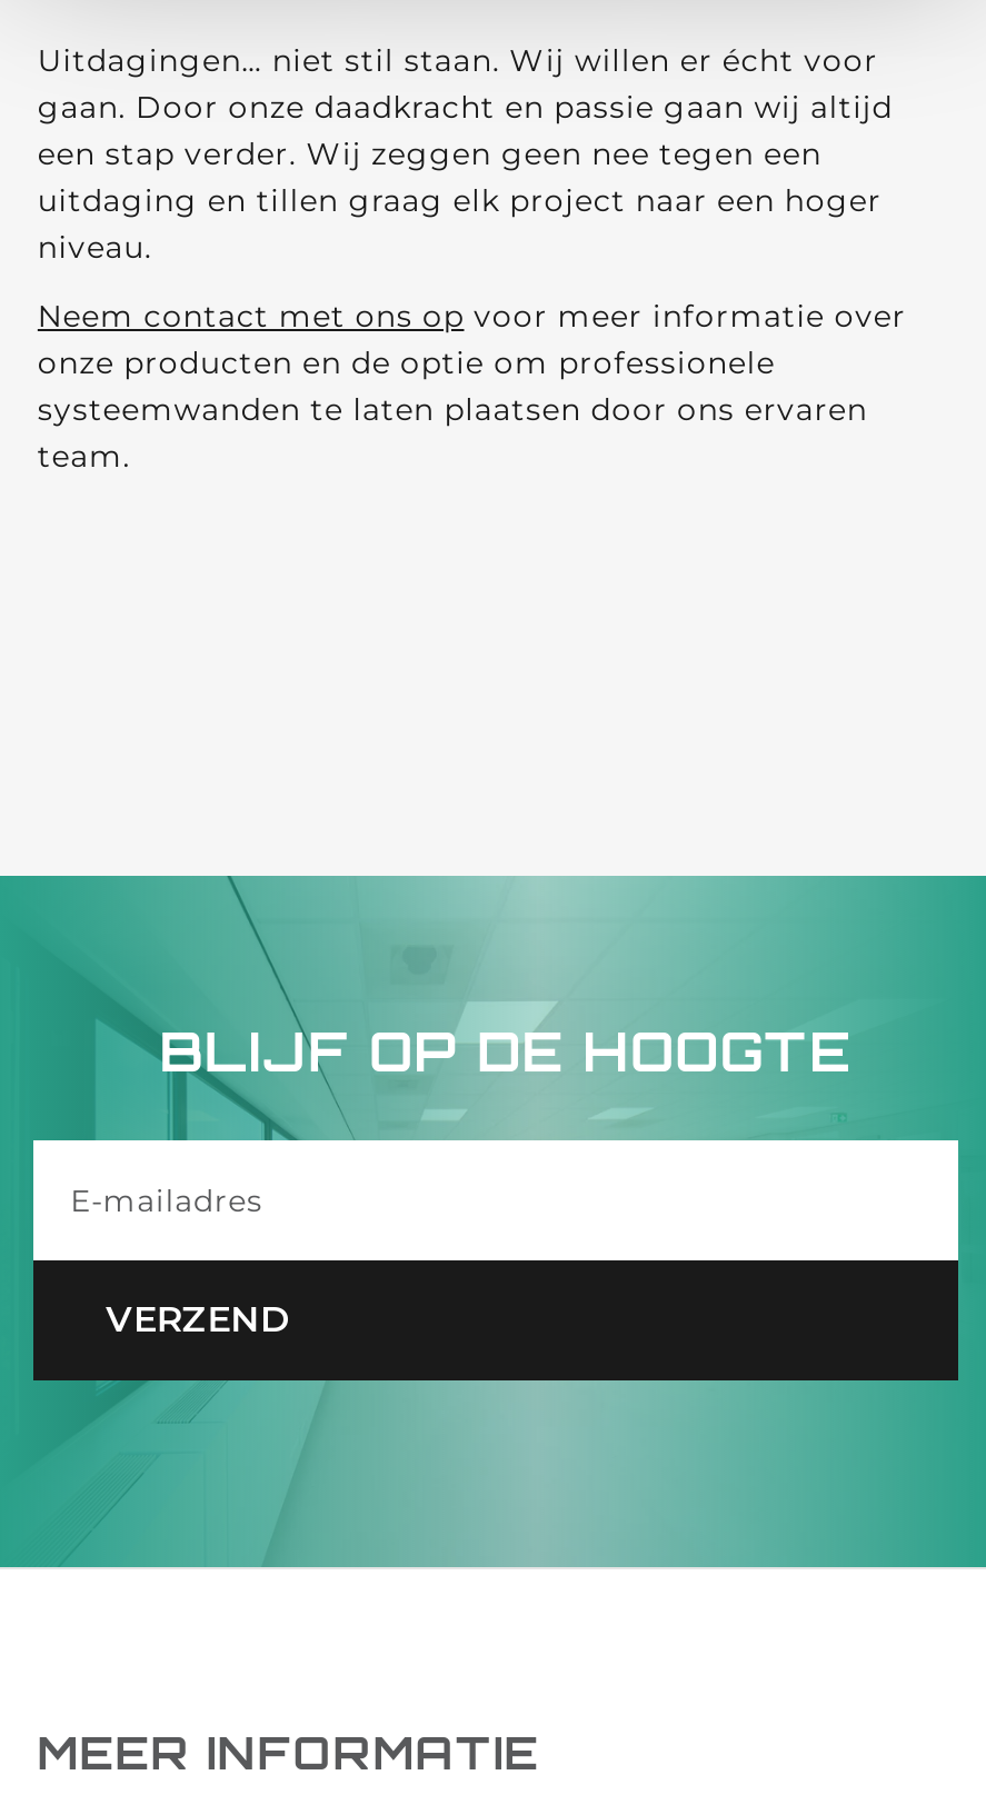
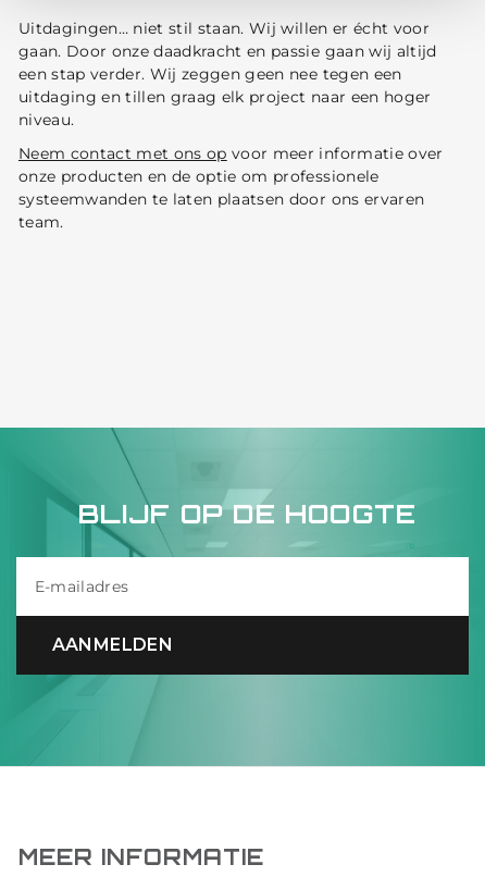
- VERZEND
+ AANMELDEN
